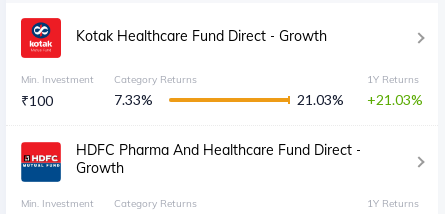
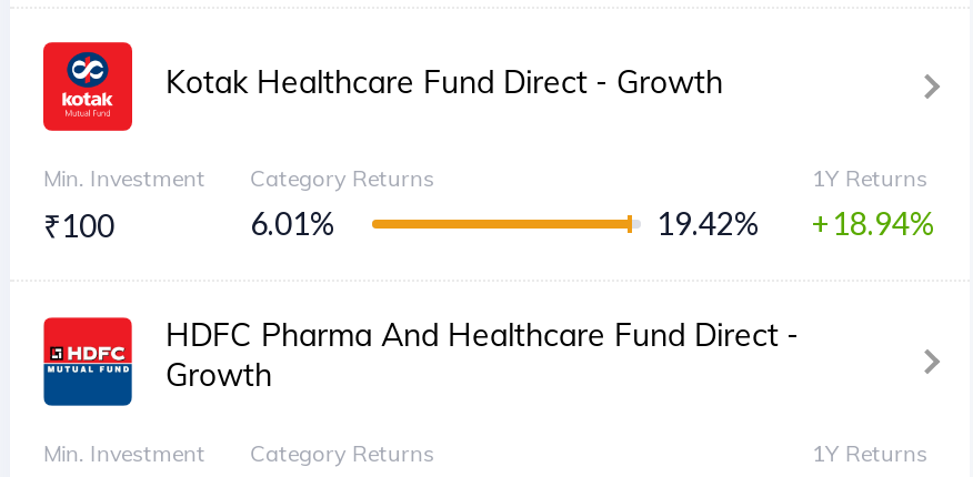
- 7.33%
+ 6.01%

- 21.03%
+ 19.42%

- 21.03
+ 18.94
